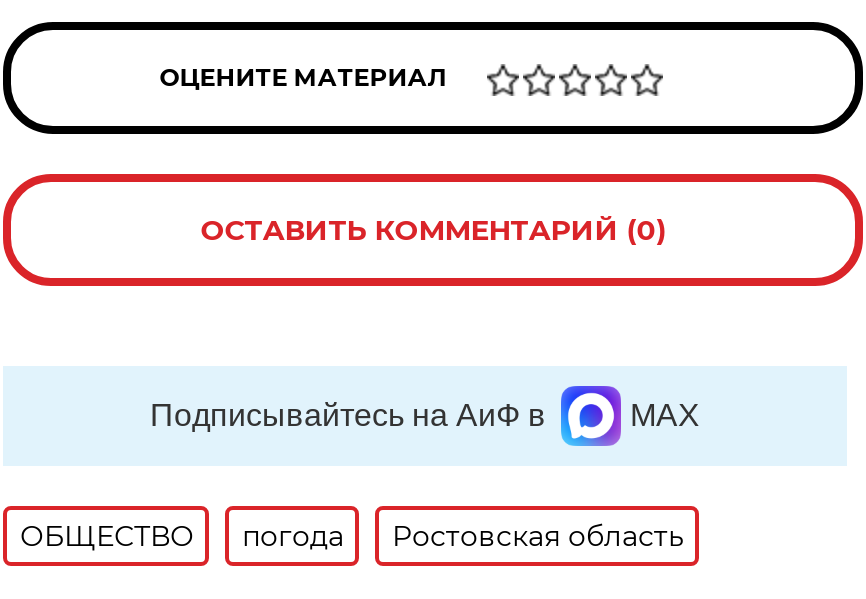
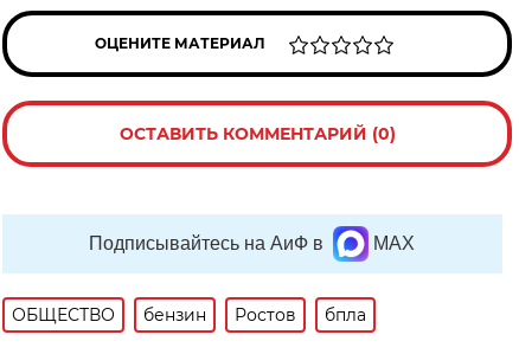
- погода
- Ростовская область
+ бензин
+ Ростов
+ бпла
